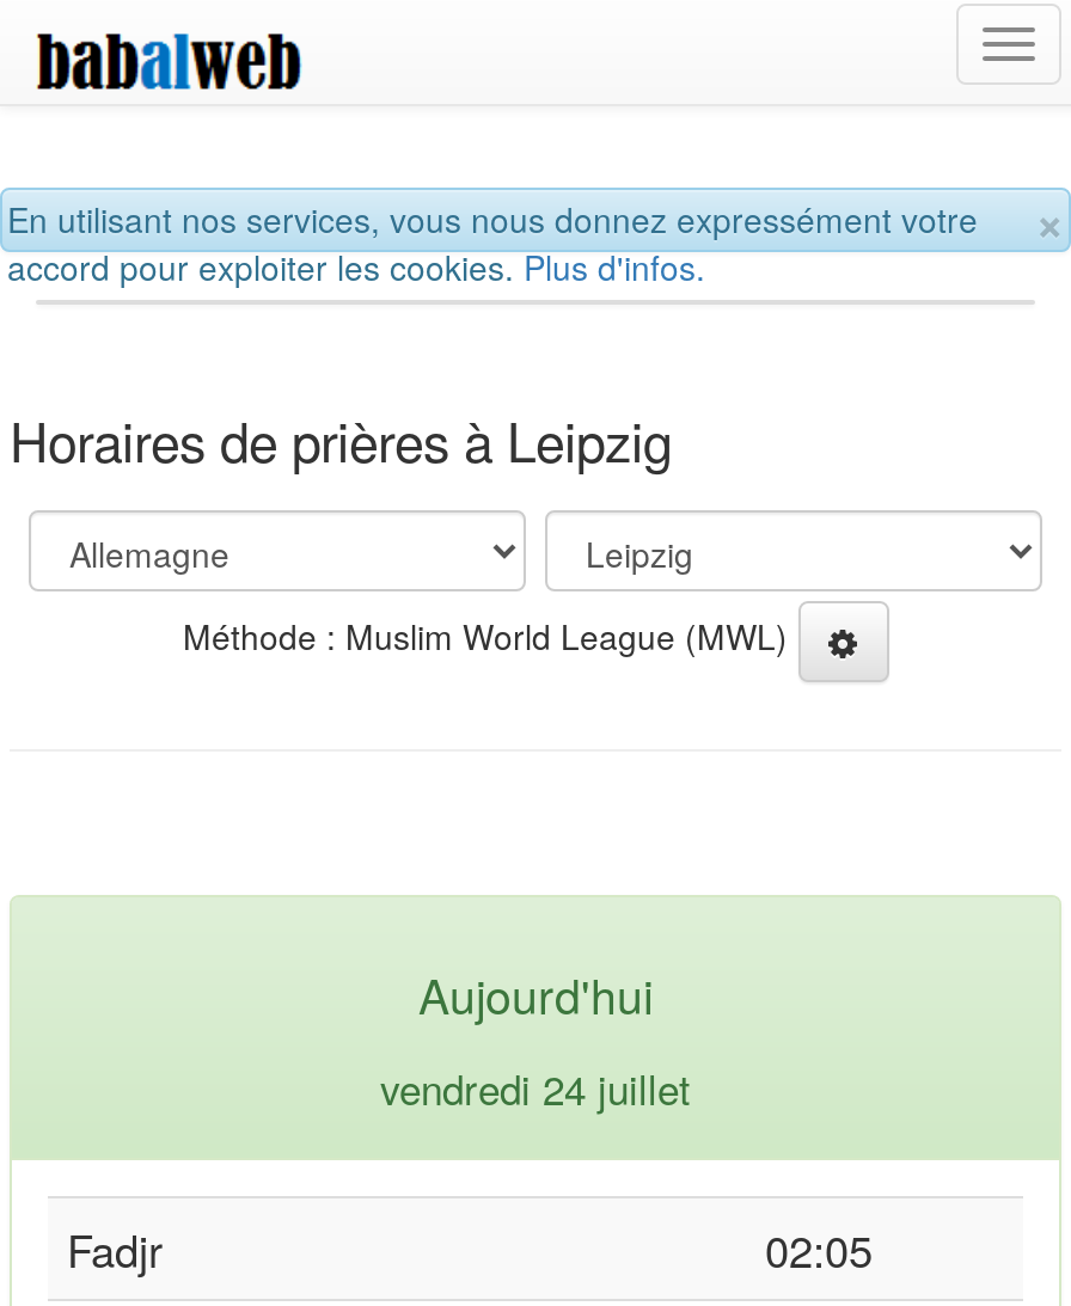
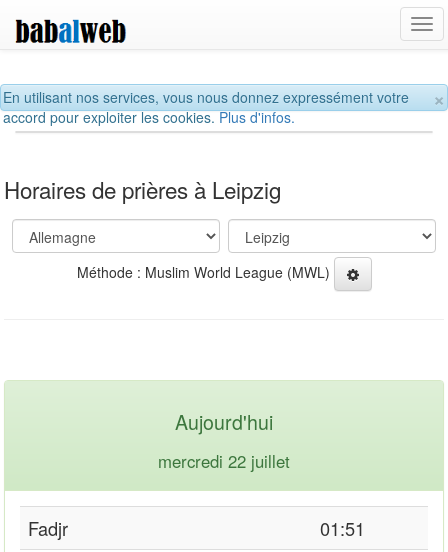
- vendredi 24 juillet
+ mercredi 22 juillet

- 02:05
+ 01:51
